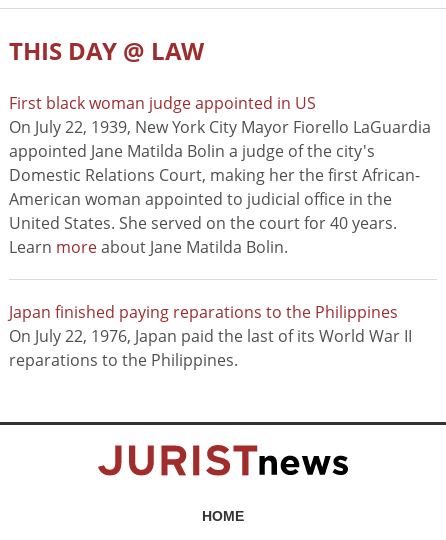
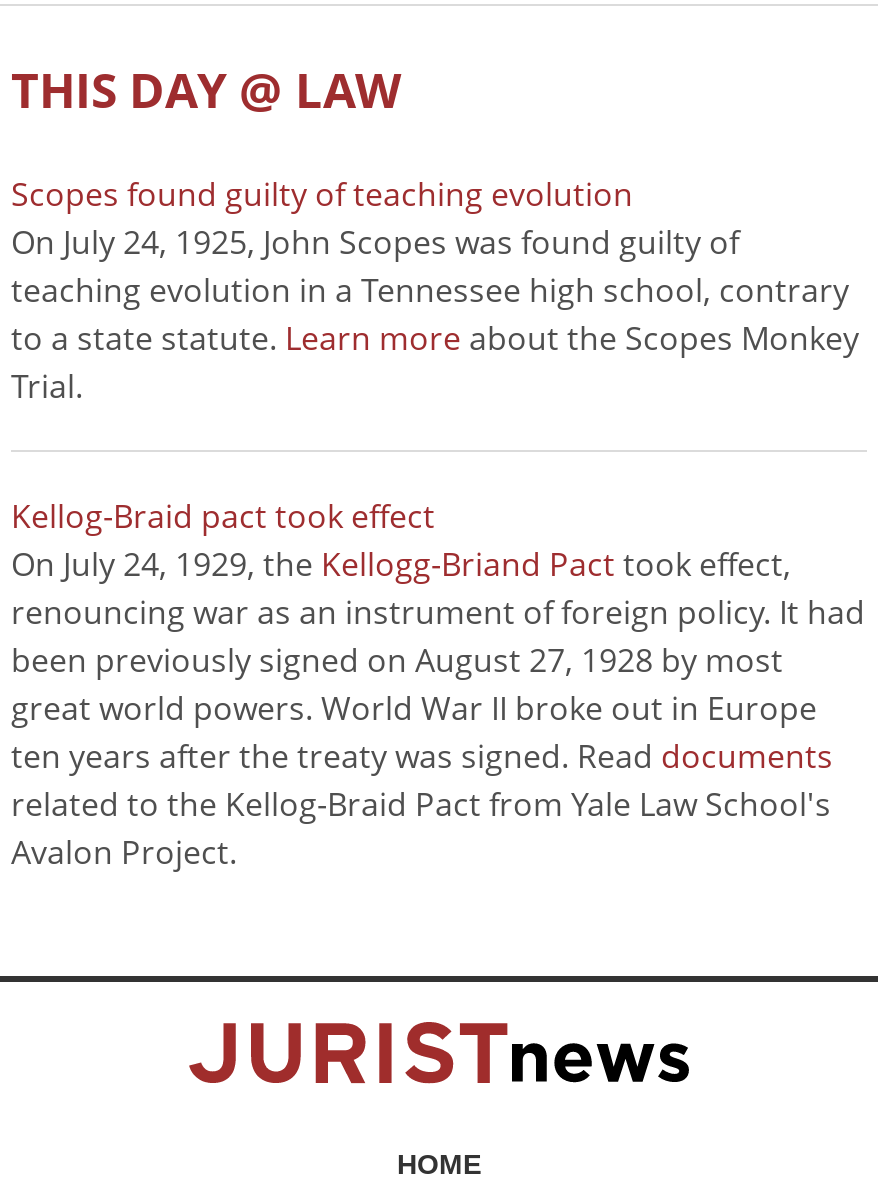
- First black woman judge appointed in US
- On July 22, 1939, New York City Mayor Fiorello LaGuardia
- appointed Jane Matilda Bolin a judge of the city's
- Domestic Relations Court, making her the first African-
- American woman appointed to judicial office in the
- United States. She served on the court for 40 years.
- Learn more about Jane Matilda Bolin.
+ Scopes found guilty of teaching evolution
+ On July 24, 1925, John Scopes was found guilty of
+ teaching evolution in a Tennessee high school, contrary
+ to a state statute. Learn more about the Scopes Monkey
+ Trial.

- Japan finished paying reparations to the Philippines
- On July 22, 1976, Japan paid the last of its World War II
- reparations to the Philippines.
+ Kellog-Braid pact took effect
+ On July 24, 1929, the Kellogg-Briand Pact took effect,
+ renouncing war as an instrument of foreign policy. It had
+ been previously signed on August 27, 1928 by most
+ great world powers. World War II broke out in Europe
+ ten years after the treaty was signed. Read documents
+ related to the Kellog-Braid Pact from Yale Law School's
+ Avalon Project.
